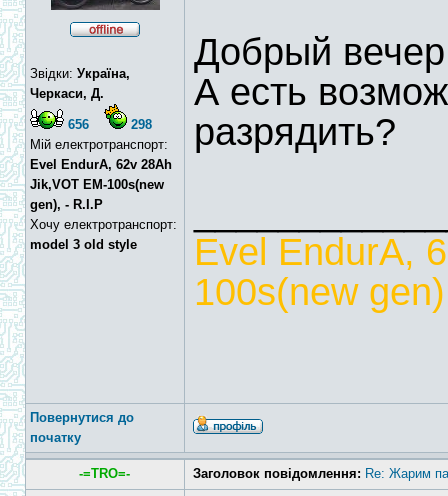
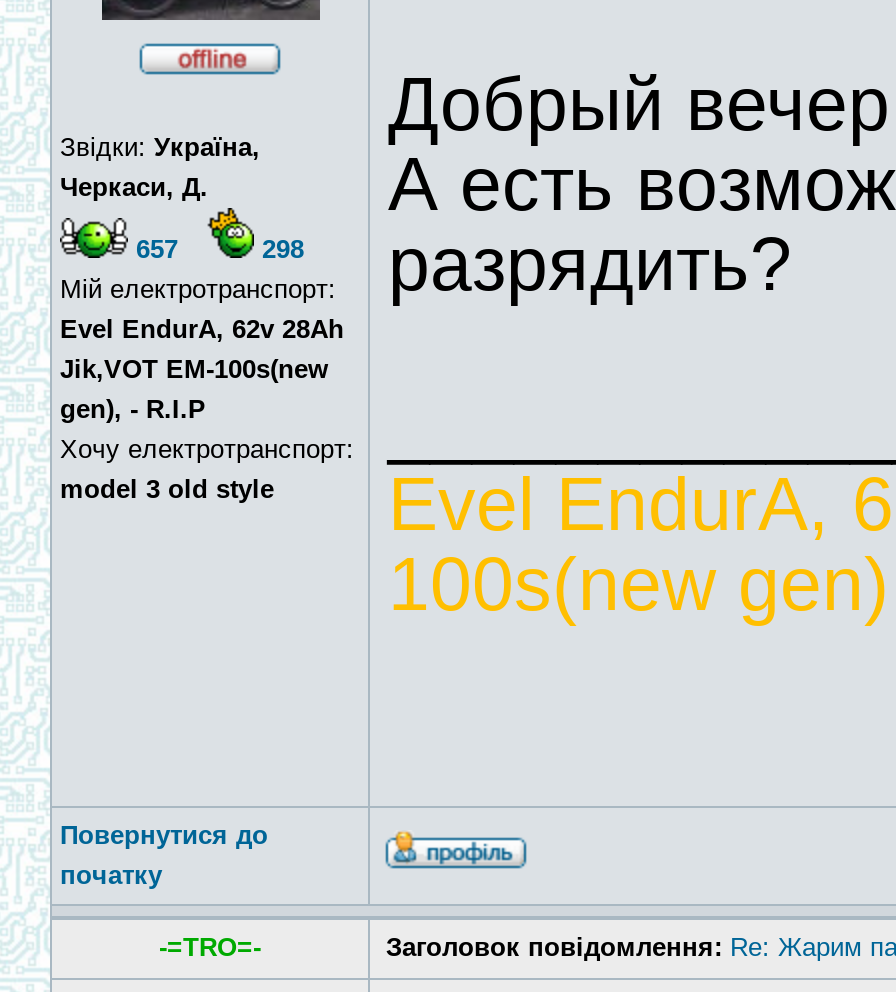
- 656
+ 657
